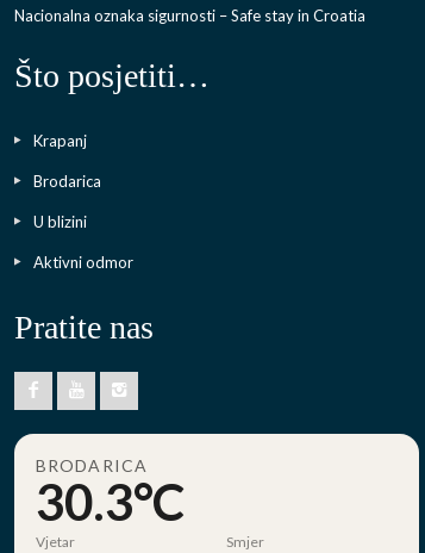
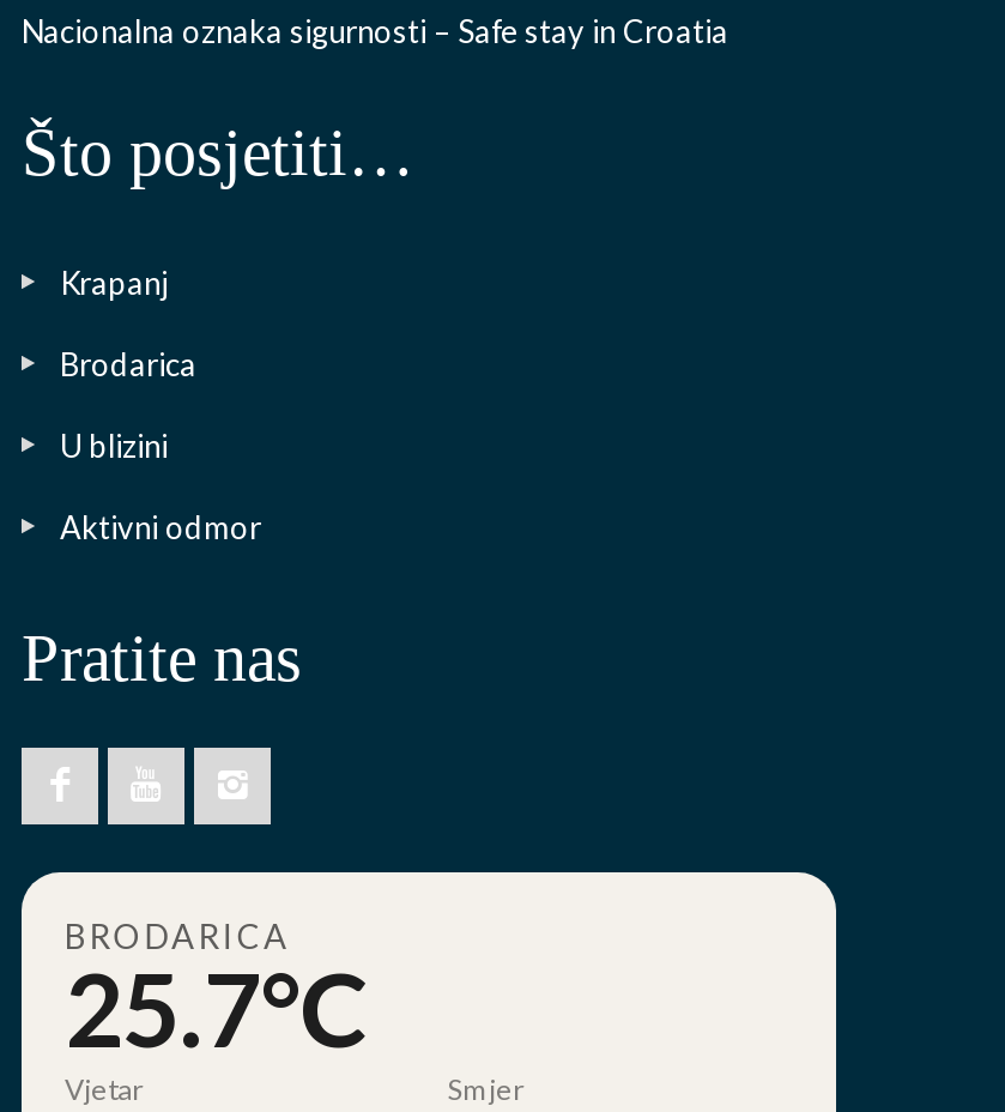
- 30.3°C
+ 25.7°C
